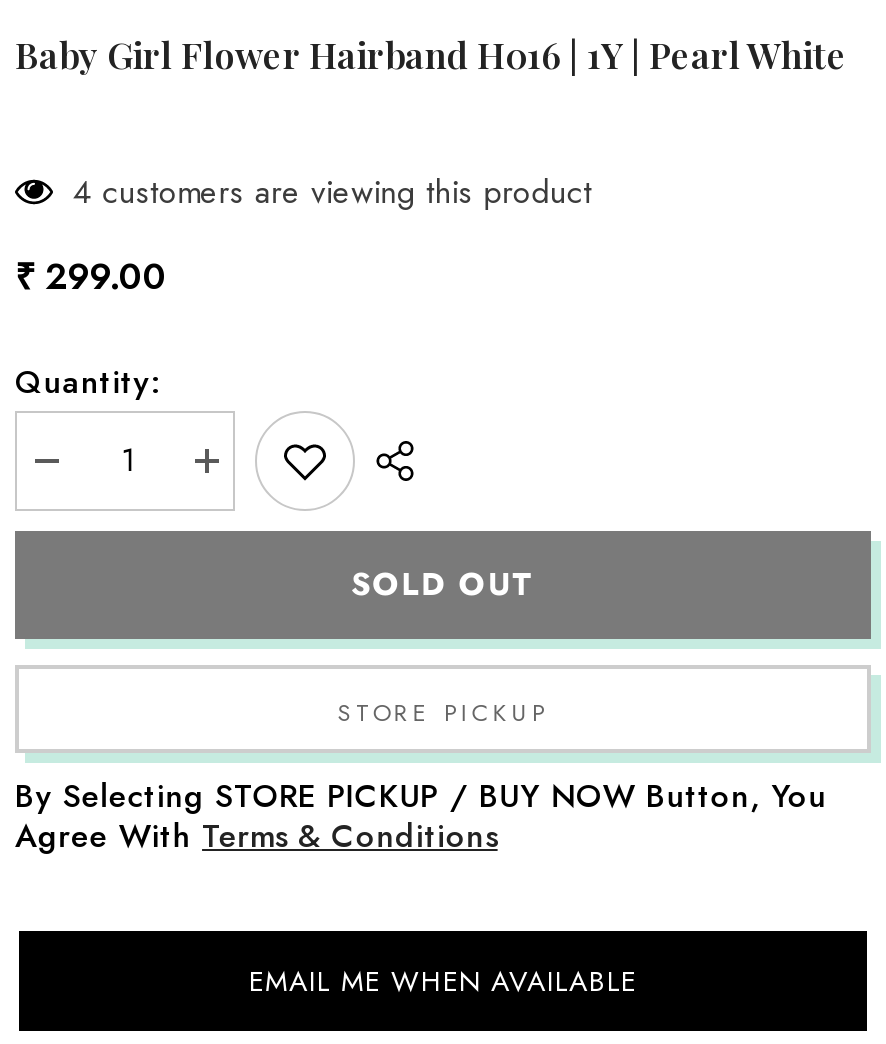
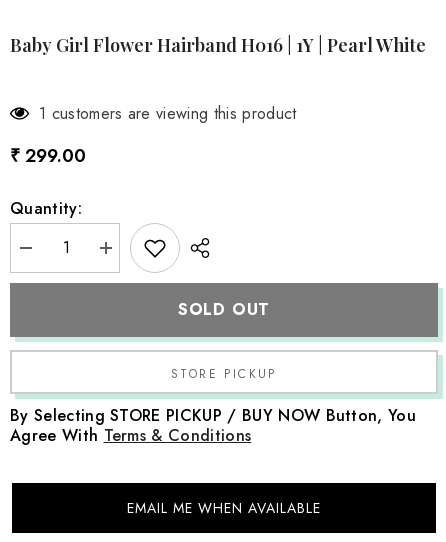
- 4 customers are viewing this product
+ 1 customers are viewing this product
